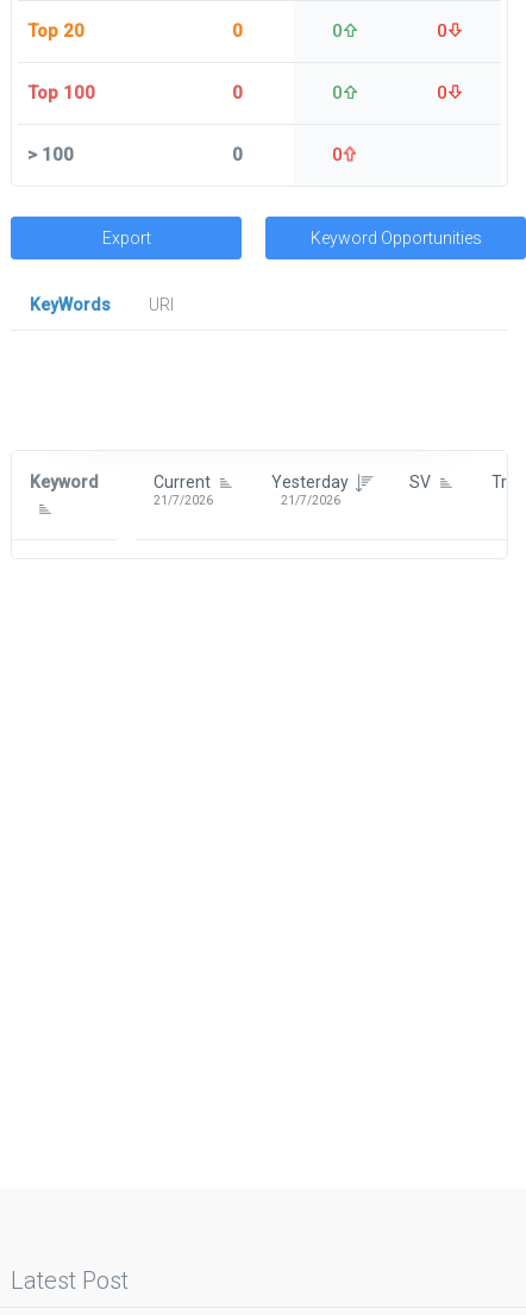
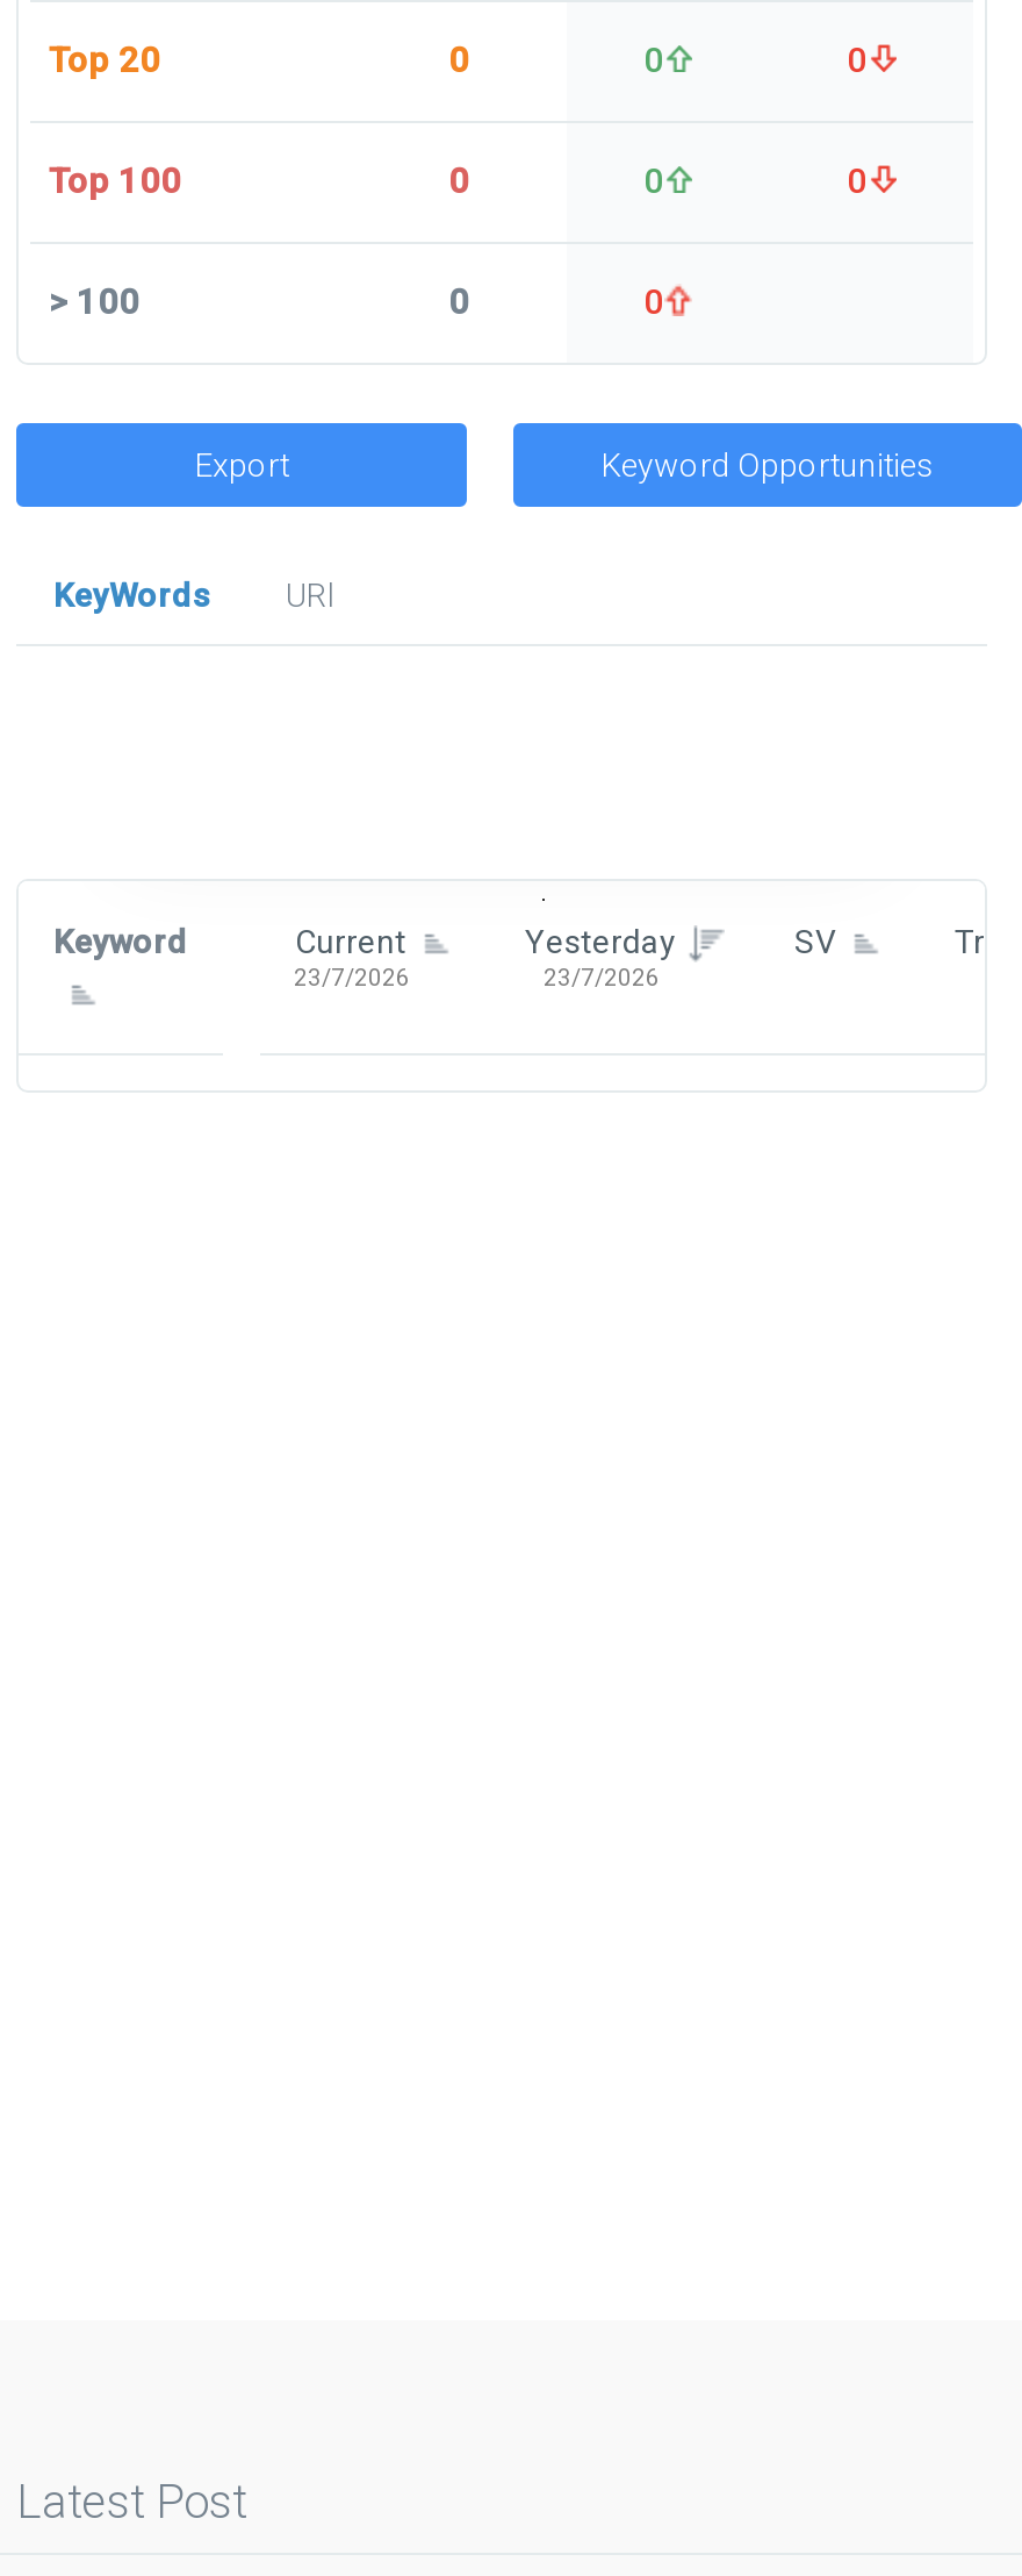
- 21/7/2026
+ 23/7/2026

- 21/7/2026
+ 23/7/2026
